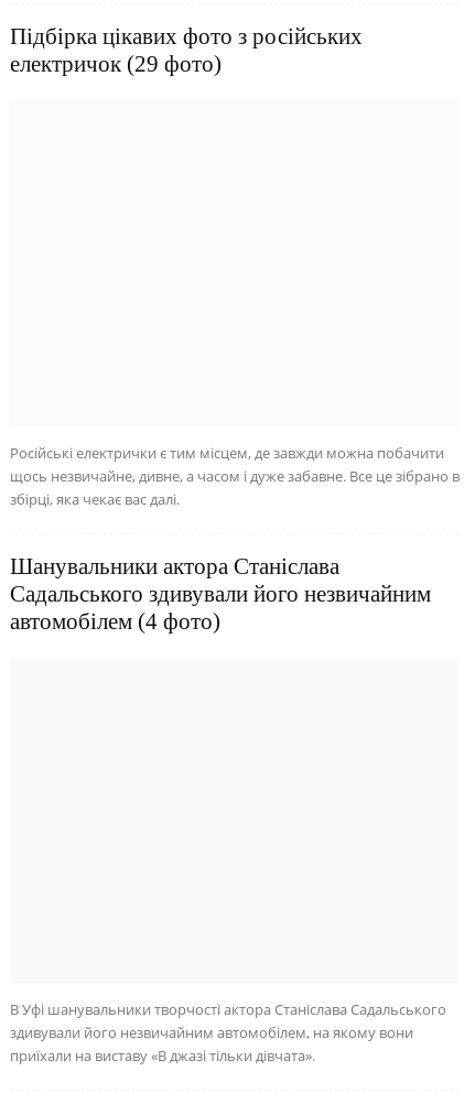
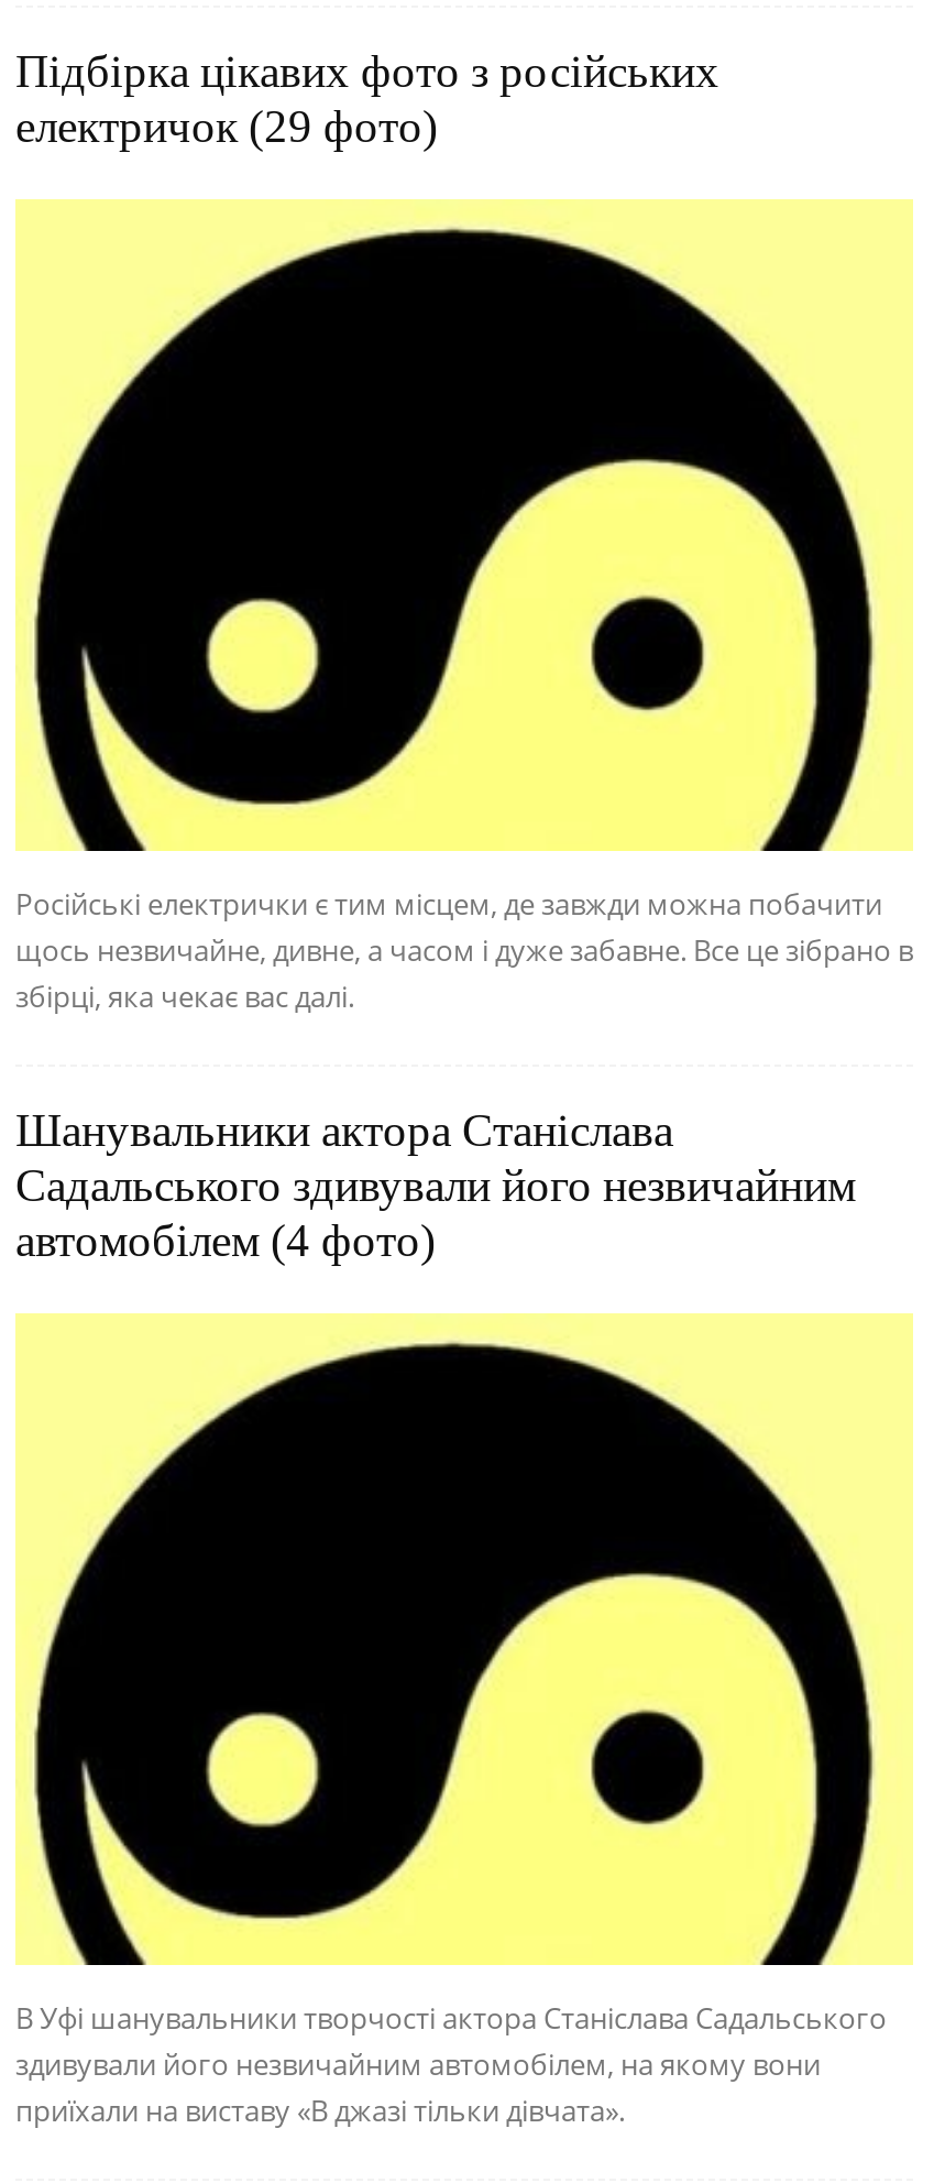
+ [image]

+ [image]
